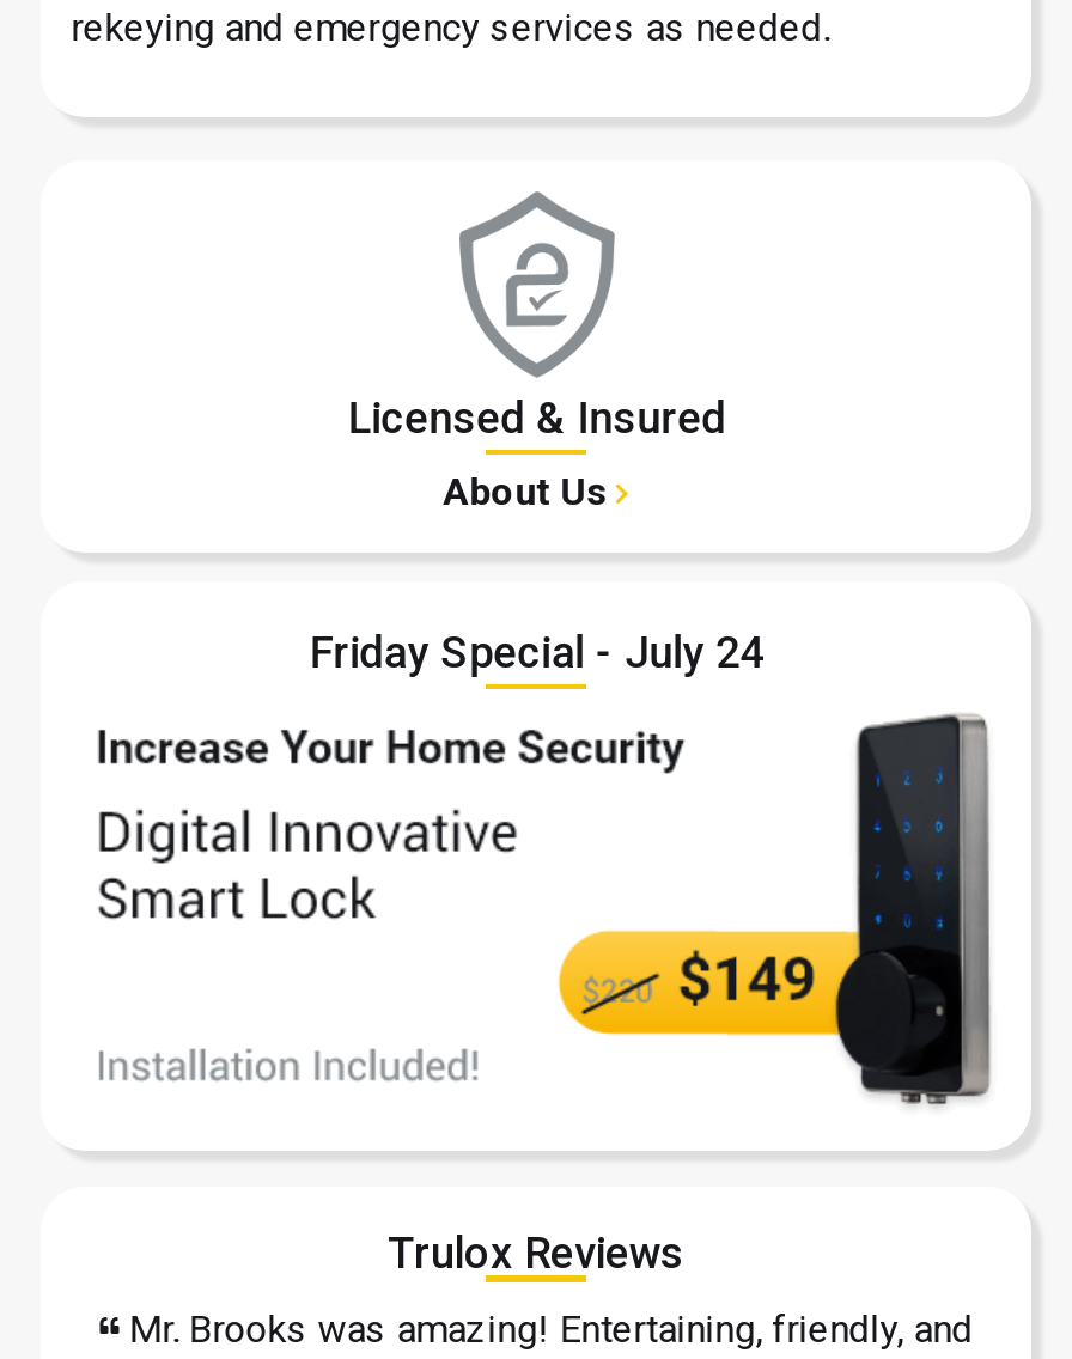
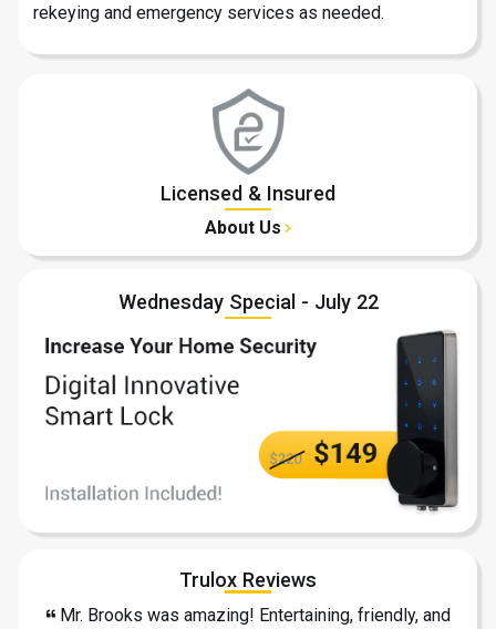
- Friday Special - July 24
+ Wednesday Special - July 22
